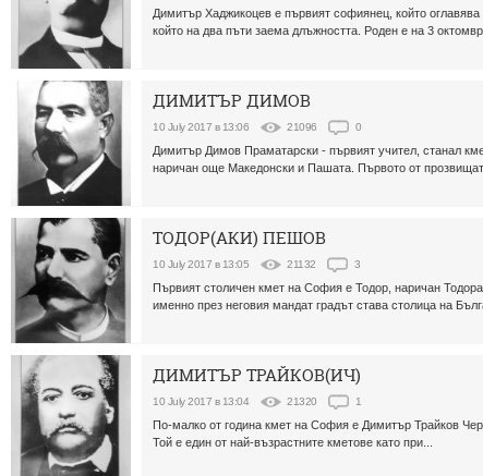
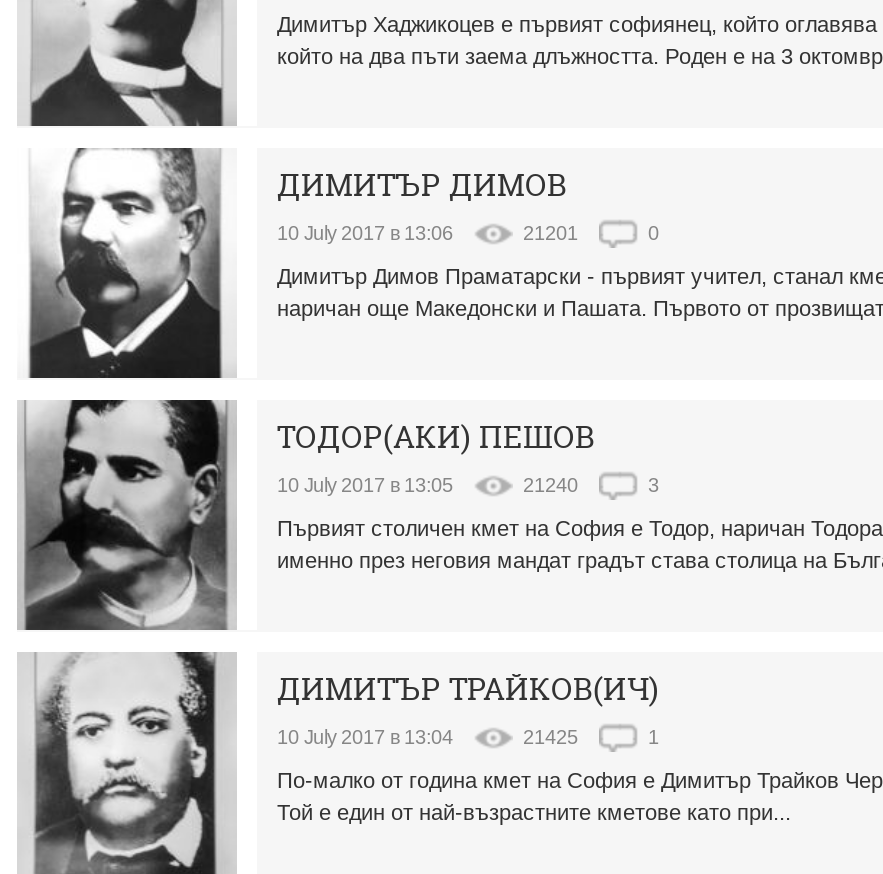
- 21096
+ 21201

- 21132
+ 21240

- 21320
+ 21425
